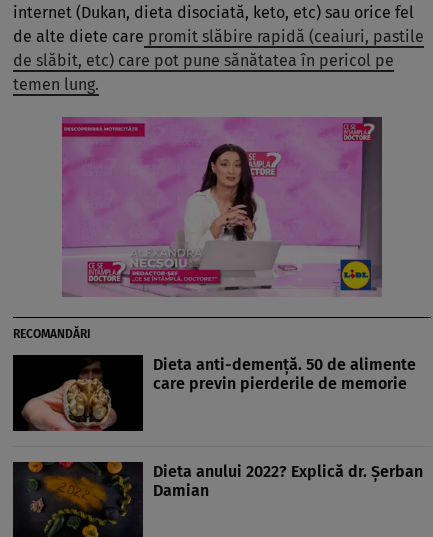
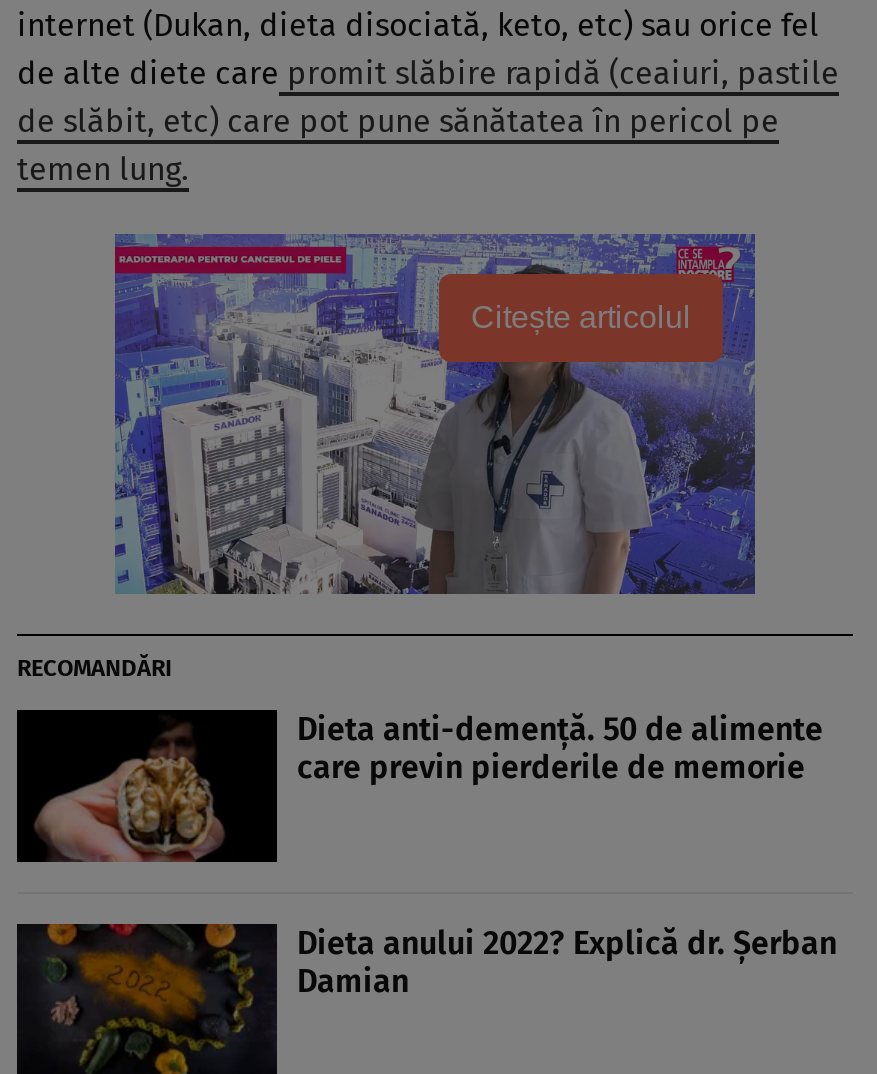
+ Citește articolul

- [image]
+ [image]
